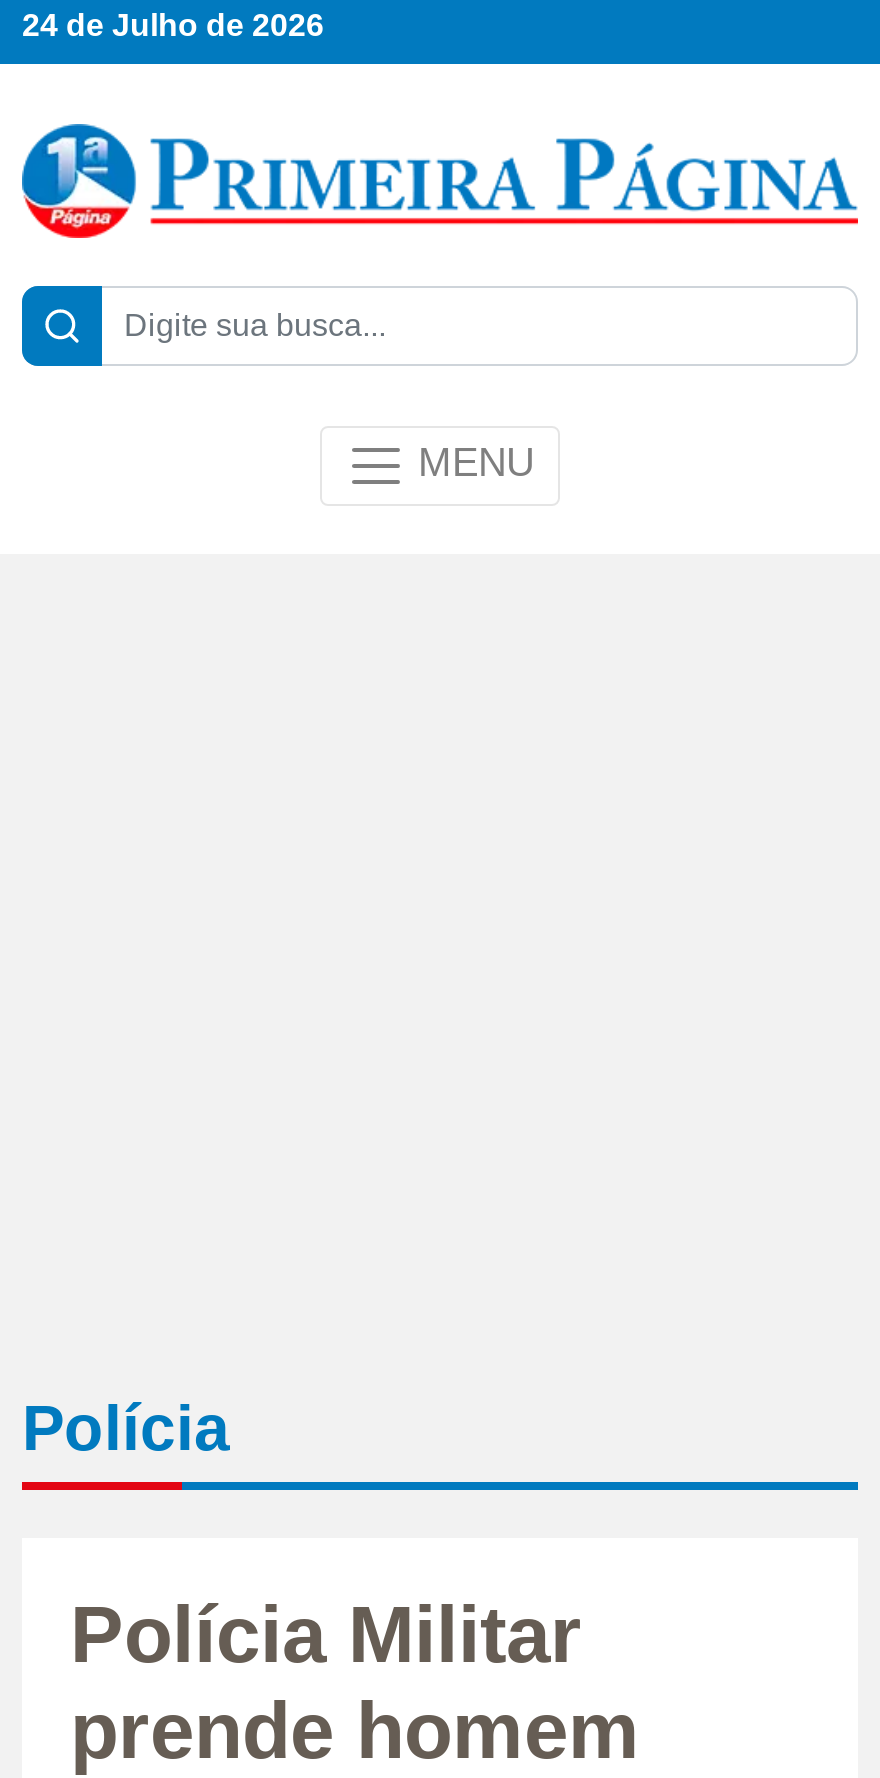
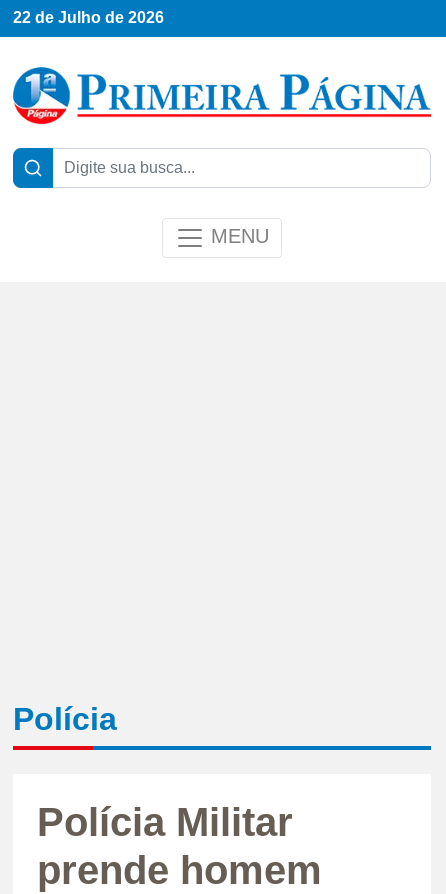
- 24 de Julho de 2026
+ 22 de Julho de 2026
